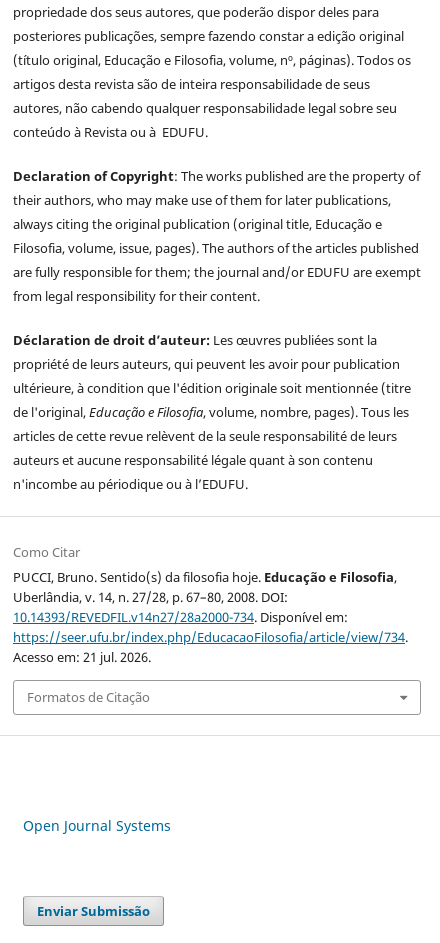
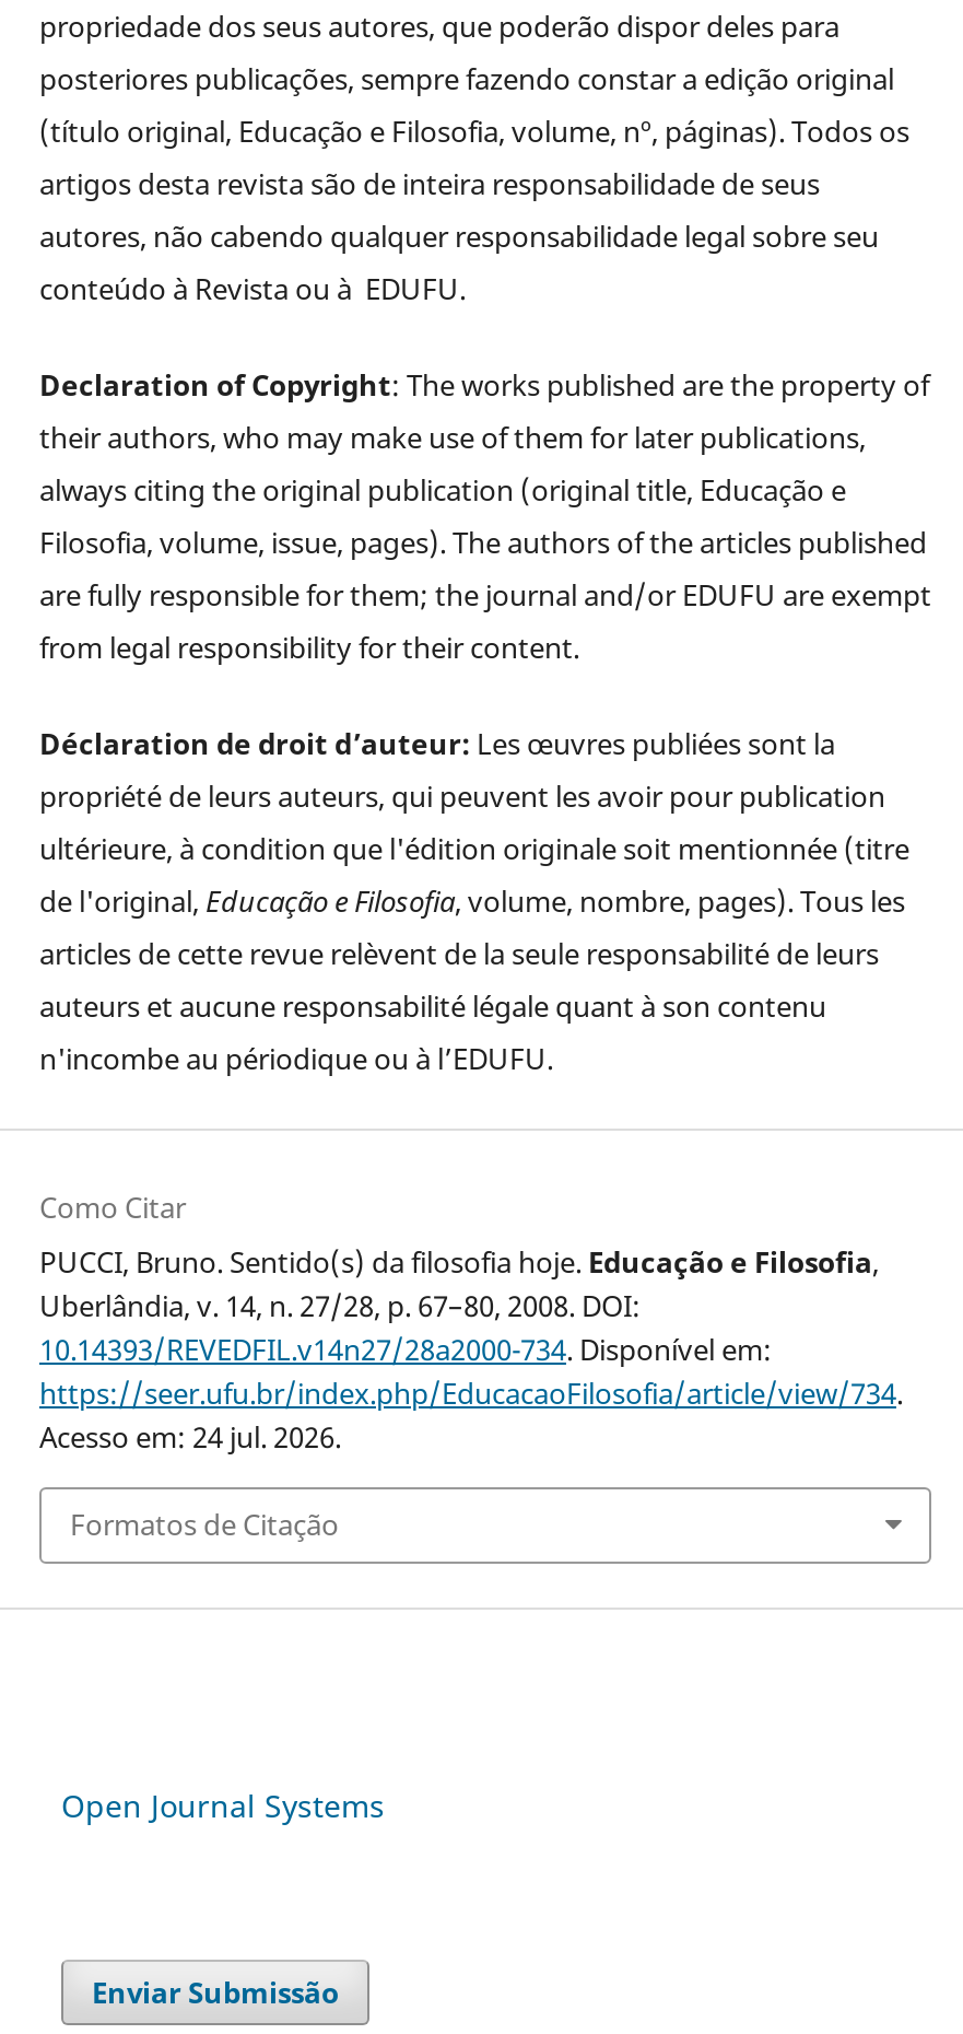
- Acesso em: 21 jul. 2026.
+ Acesso em: 24 jul. 2026.
